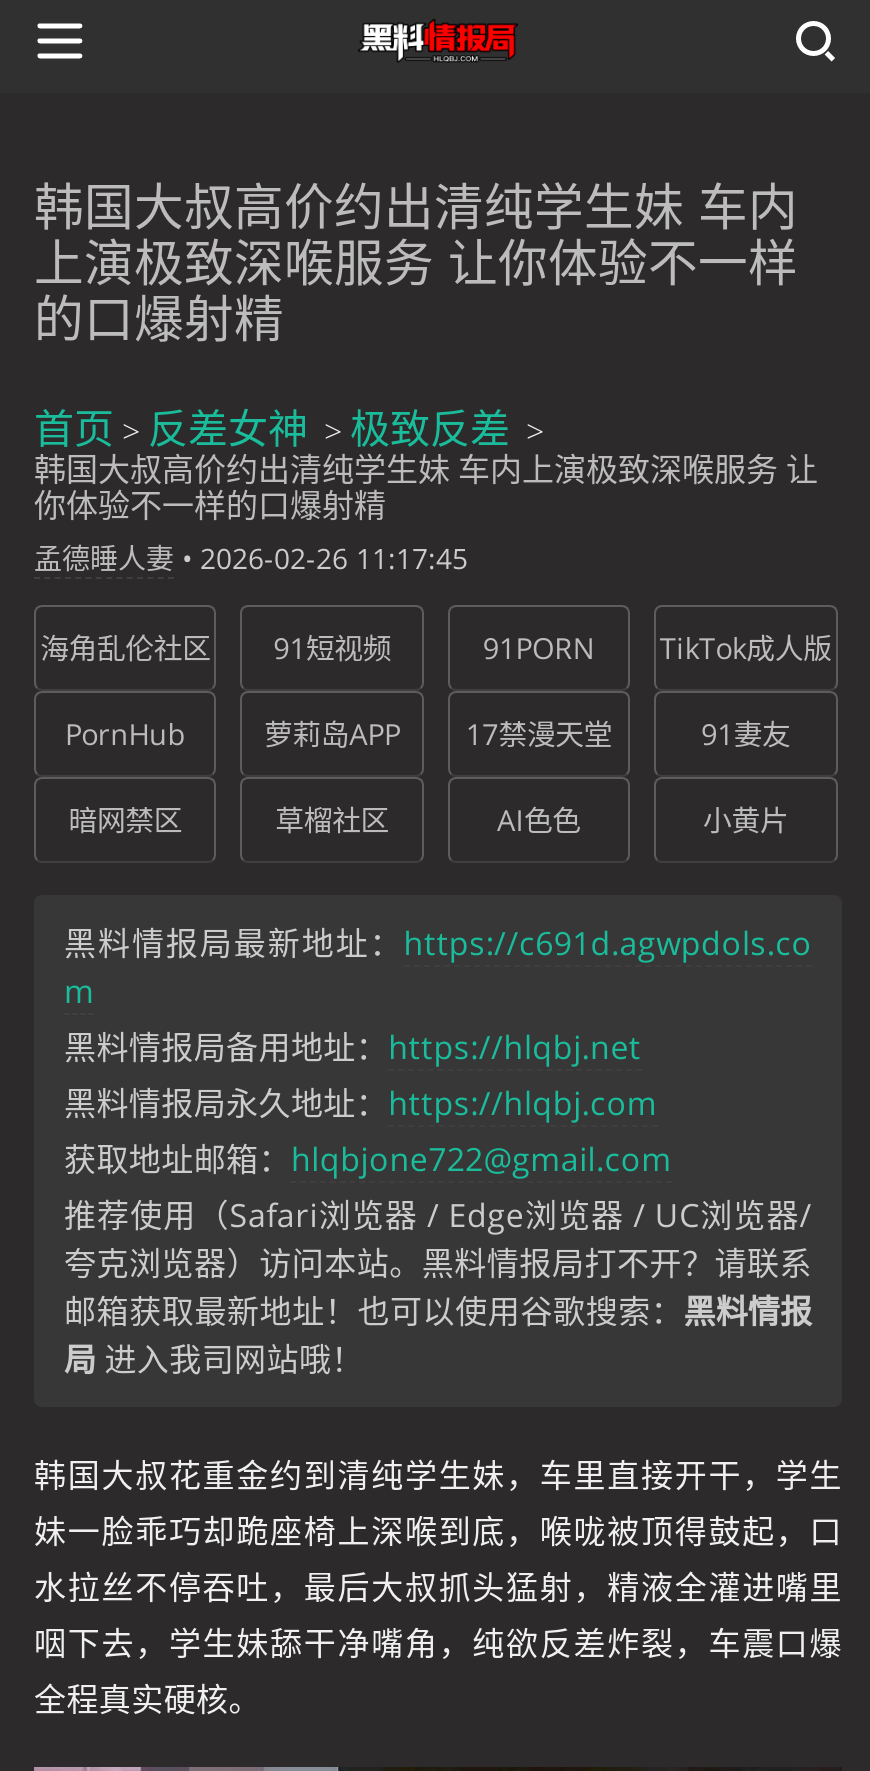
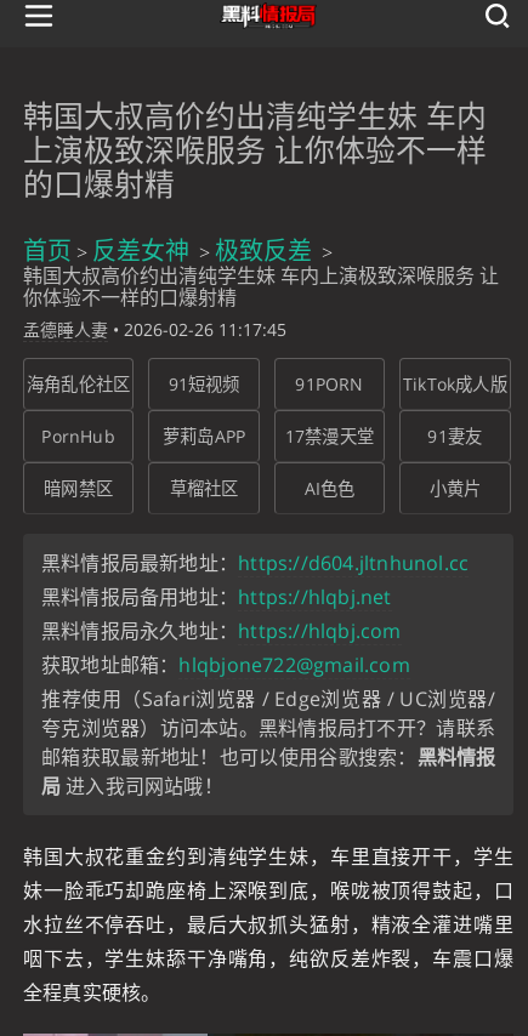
- 黑料情报局最新地址：https://c691d.agwpdols.co
- m
+ 黑料情报局最新地址：https://d604.jltnhunol.cc
